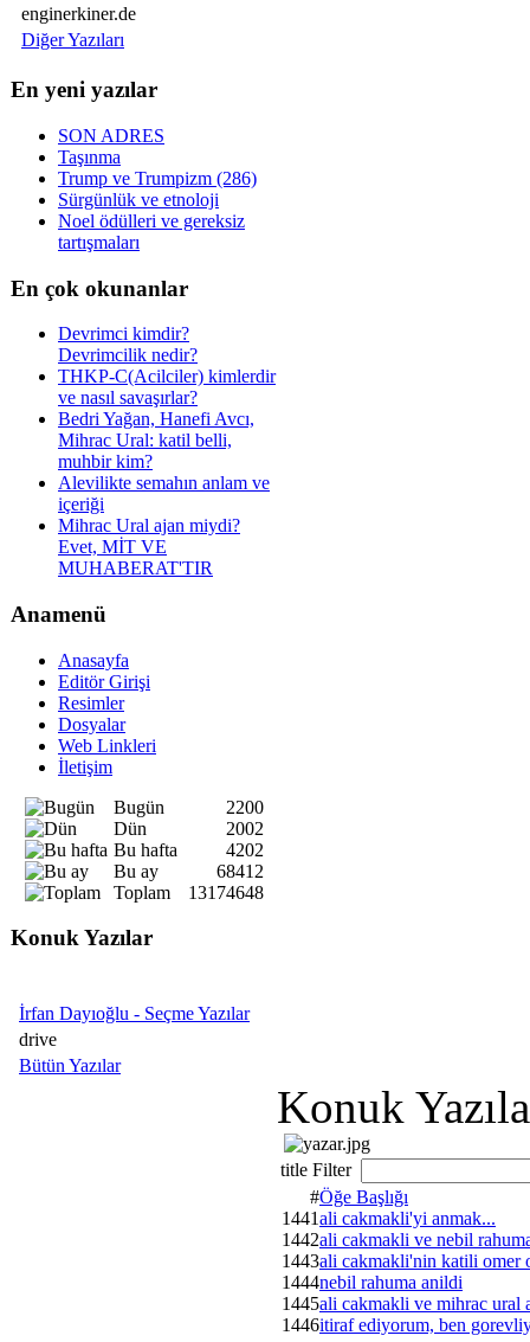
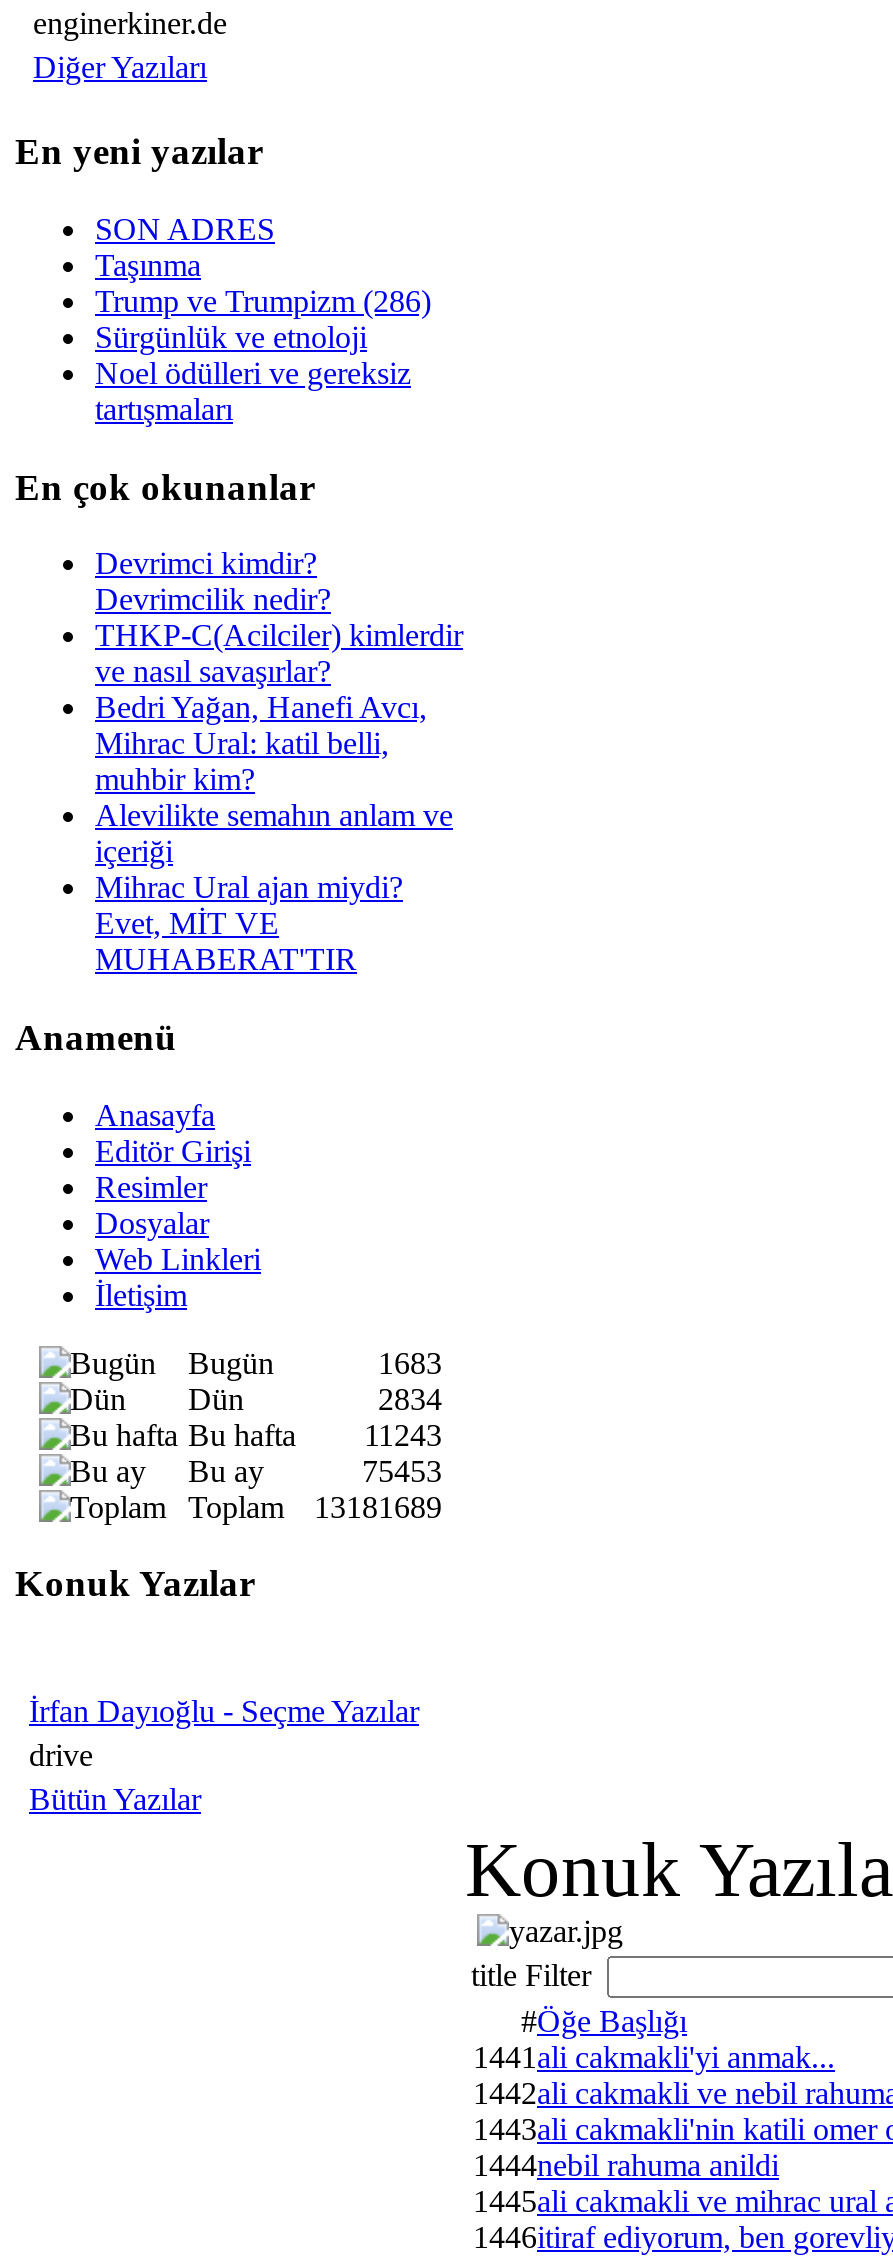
- 2200
+ 1683

- 2002
+ 2834

- 4202
+ 11243

- 68412
+ 75453

- Toplam 13174648
+ Toplam 13181689
